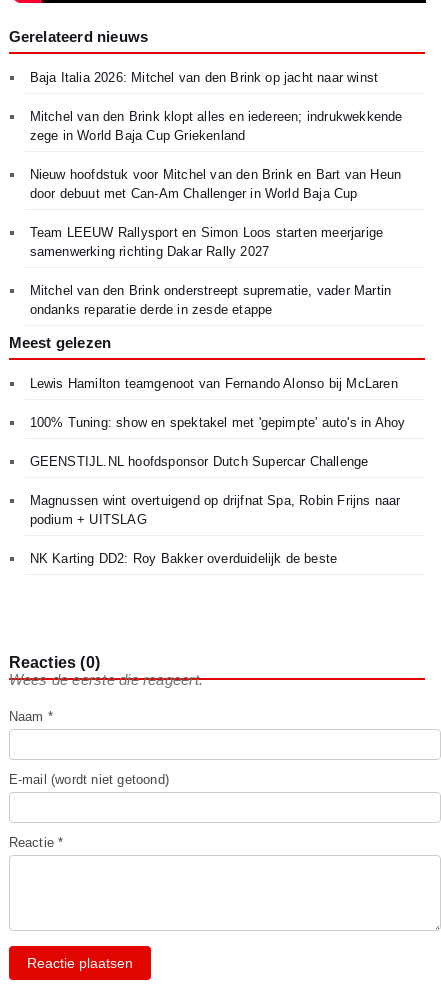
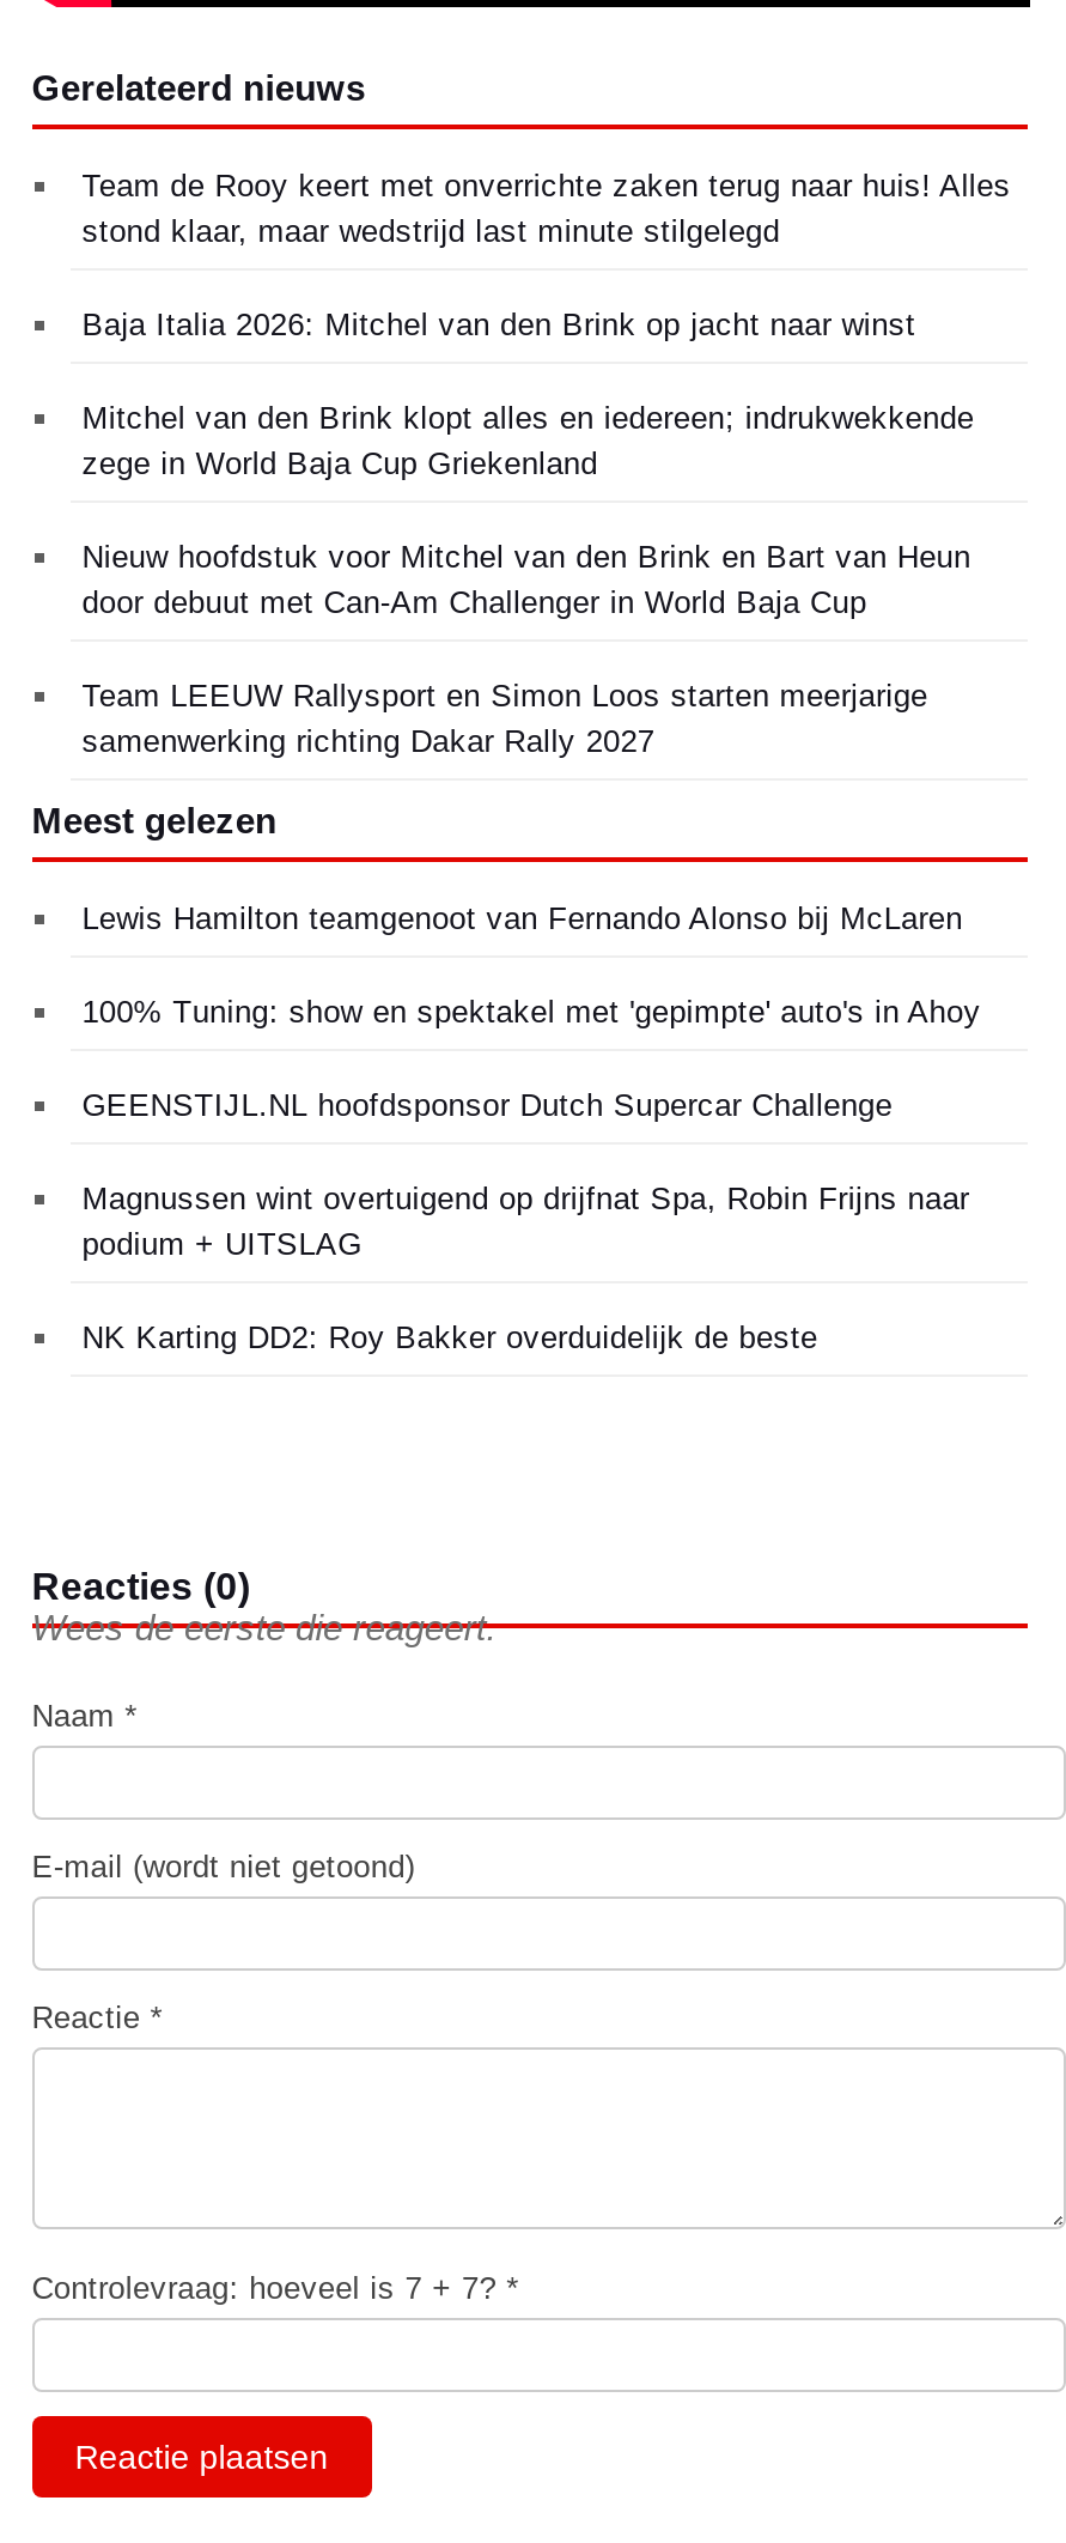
+ Team de Rooy keert met onverrichte zaken terug naar huis! Alles
+ stond klaar, maar wedstrijd last minute stilgelegd

- Mitchel van den Brink onderstreept suprematie, vader Martin
- ondanks reparatie derde in zesde etappe

+ Controlevraag: hoeveel is 7 + 7? *
